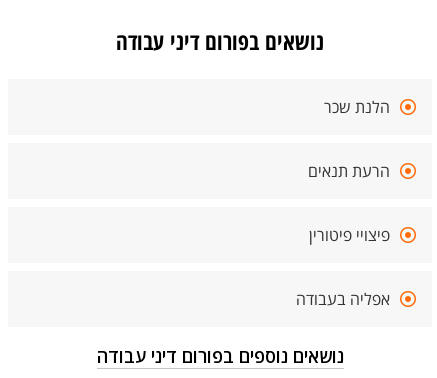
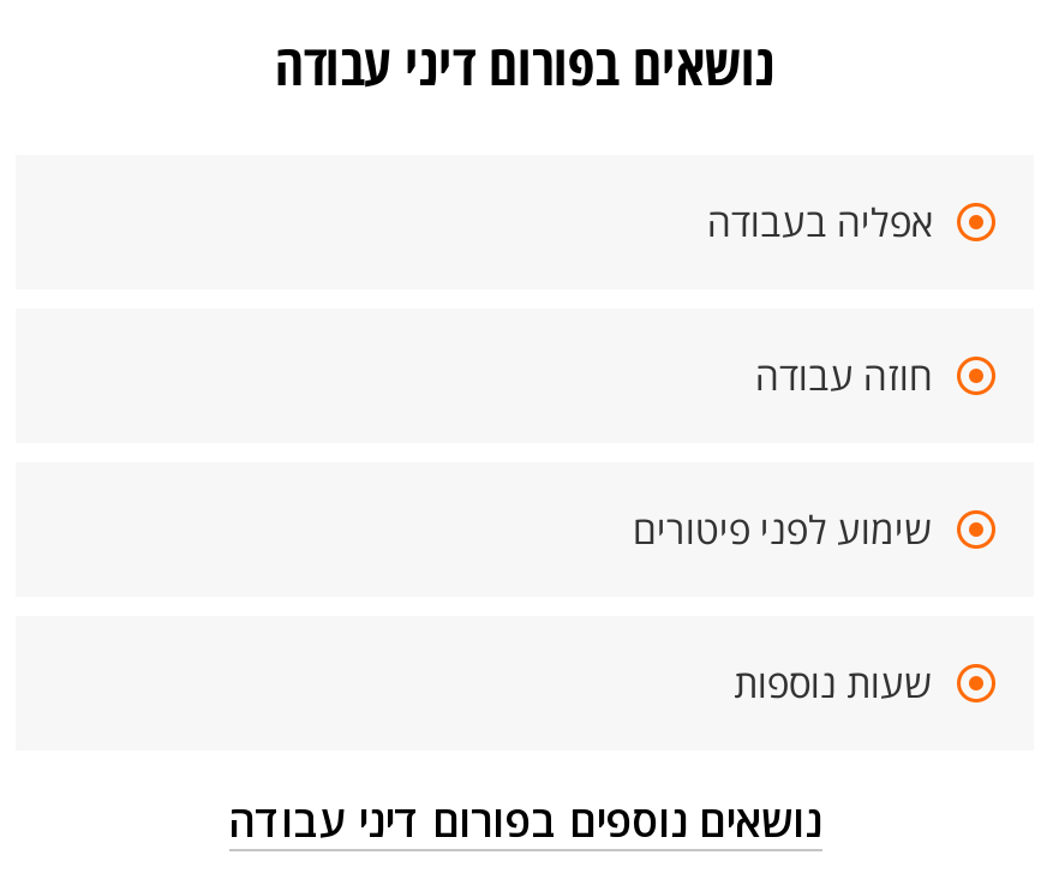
- הלנת שכר
- הרעת תנאים
- פיצויי פיטורין

moved up: אפליה בעבודה

+ חוזה עבודה
+ שימוע לפני פיטורים
+ שעות נוספות
